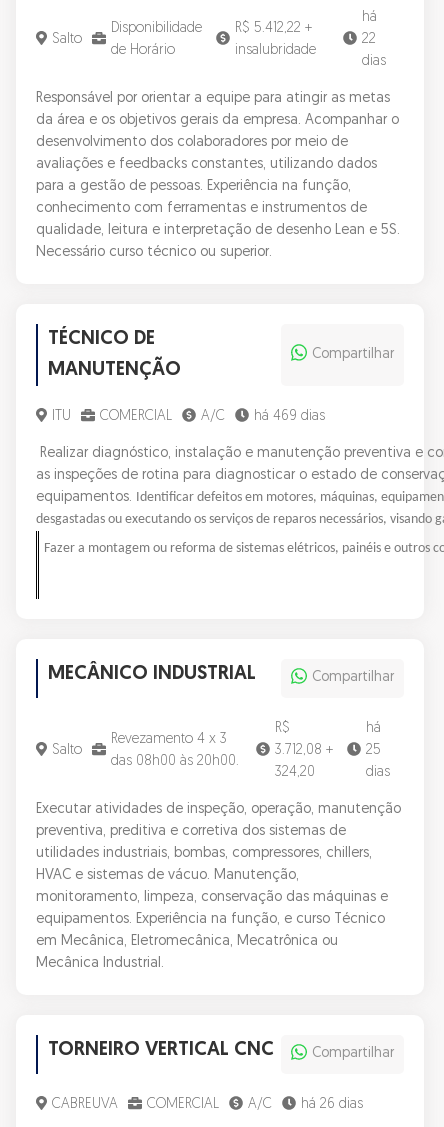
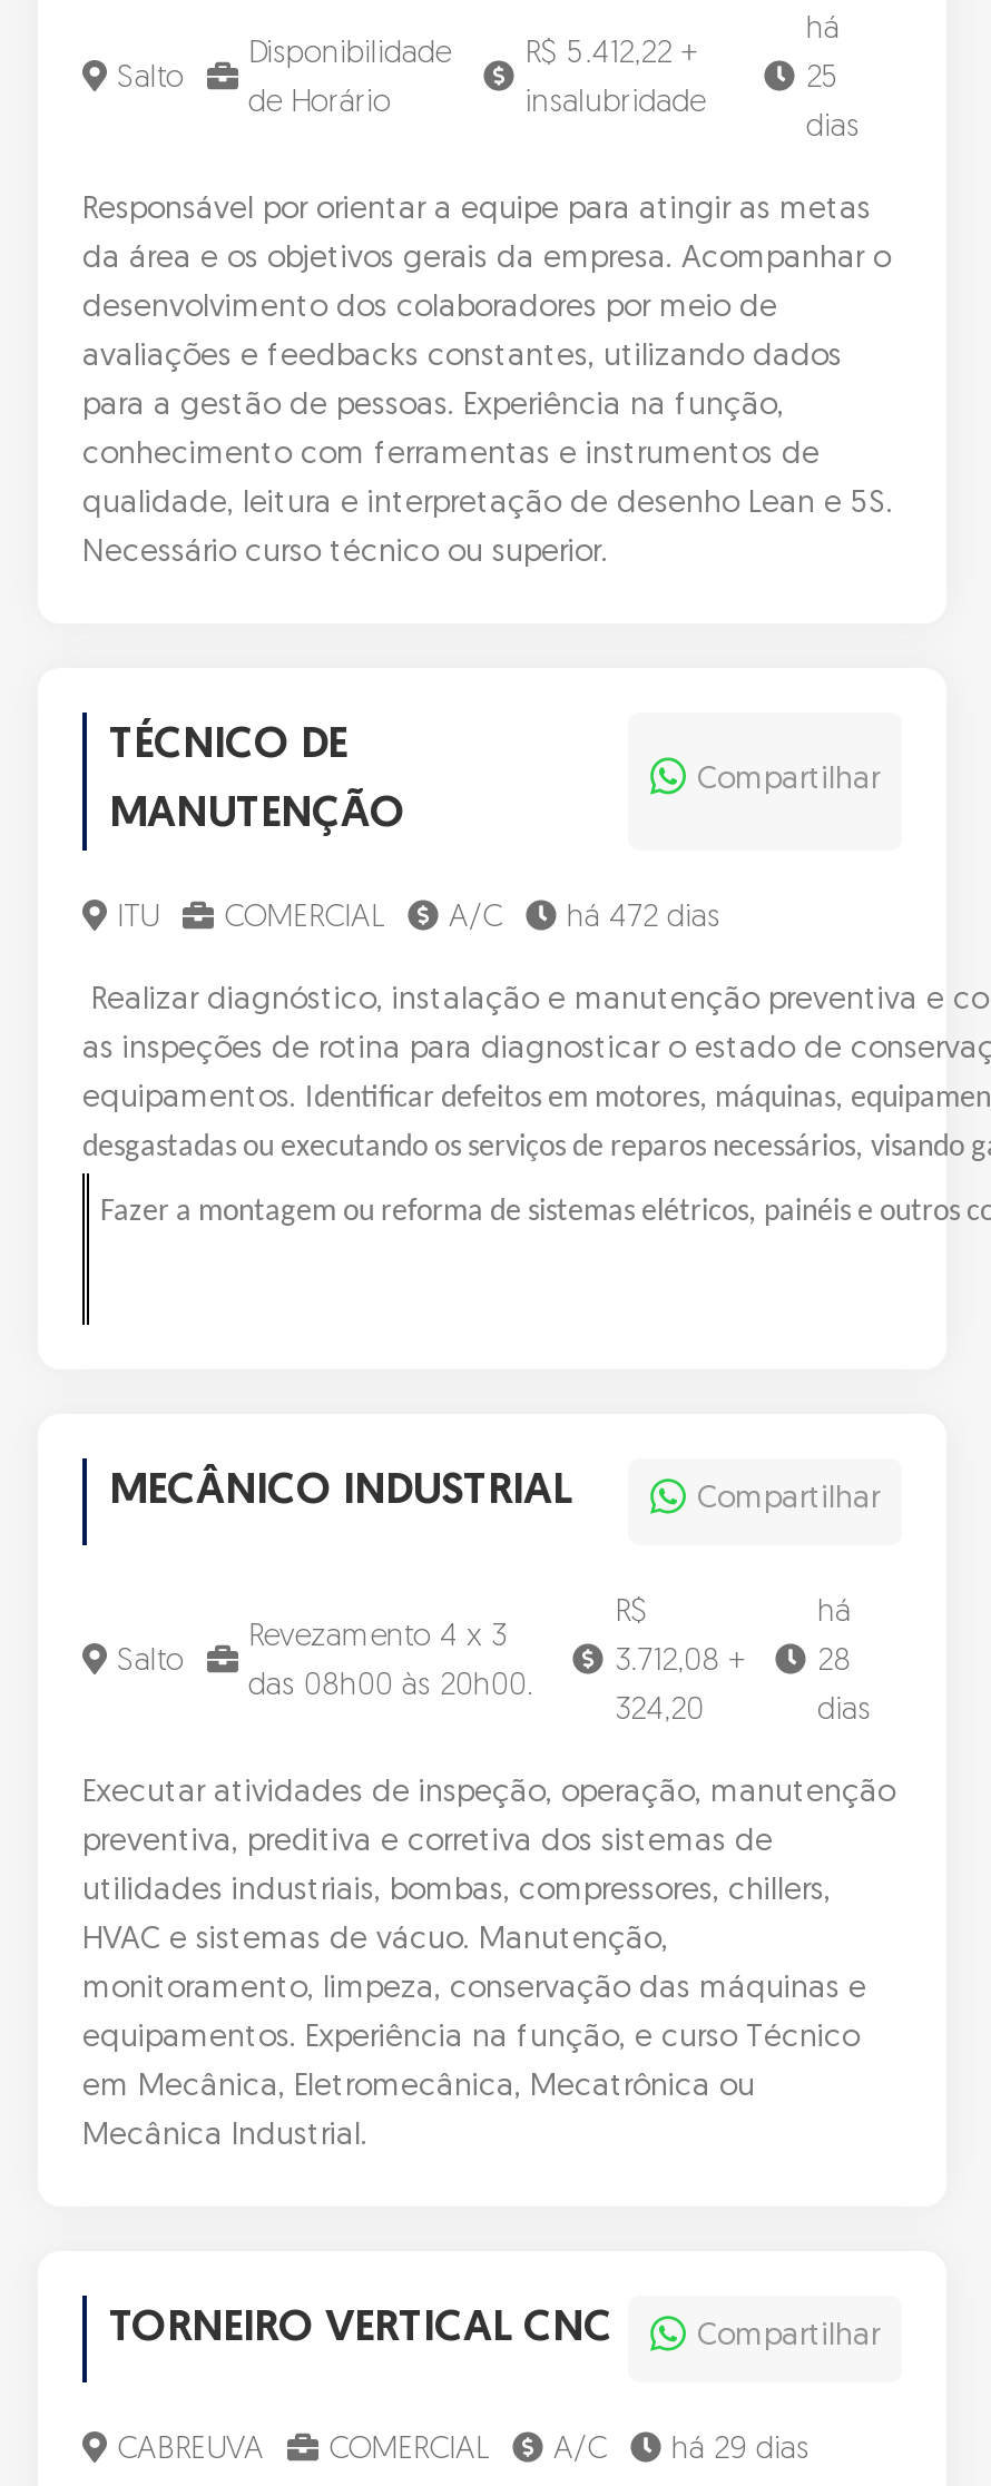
- 22
+ 25

- ITU COMERCIAL A/C há 469 dias
+ ITU COMERCIAL A/C há 472 dias

- 25
+ 28

- CABREUVA COMERCIAL A/C há 26 dias
+ CABREUVA COMERCIAL A/C há 29 dias
